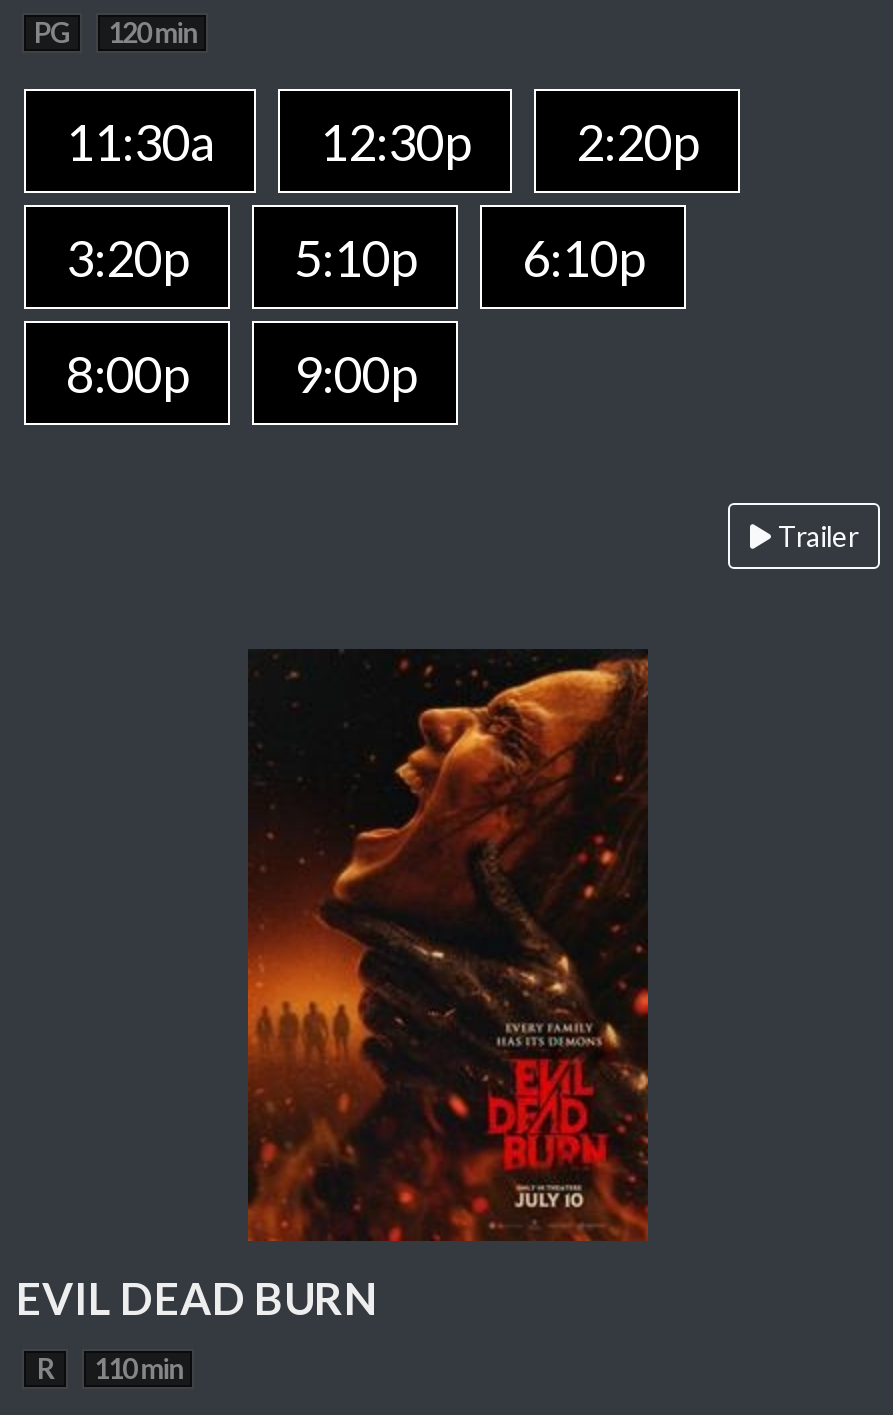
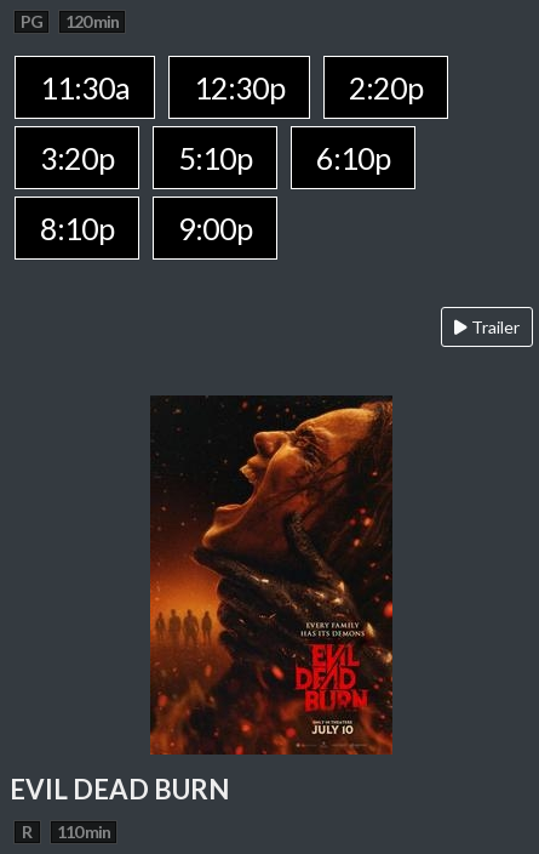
- 8:00p 9:00p
+ 8:10p 9:00p
